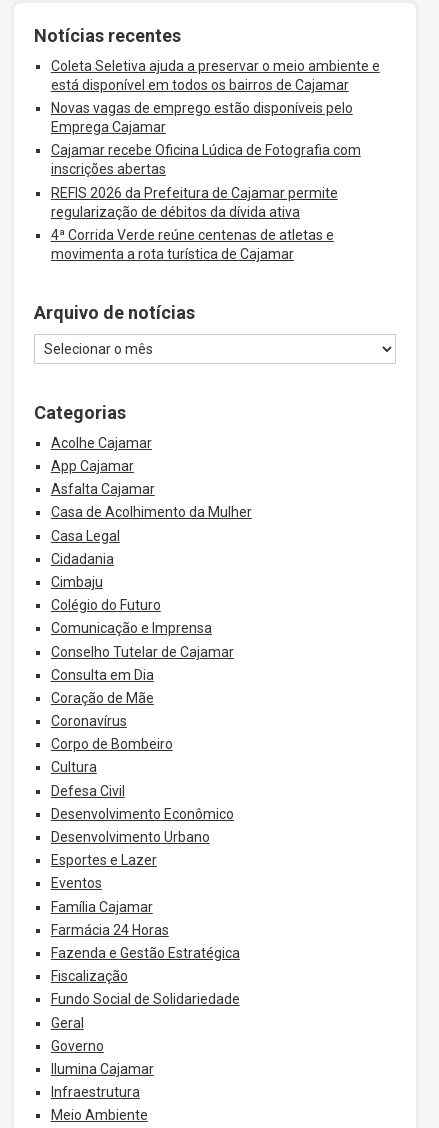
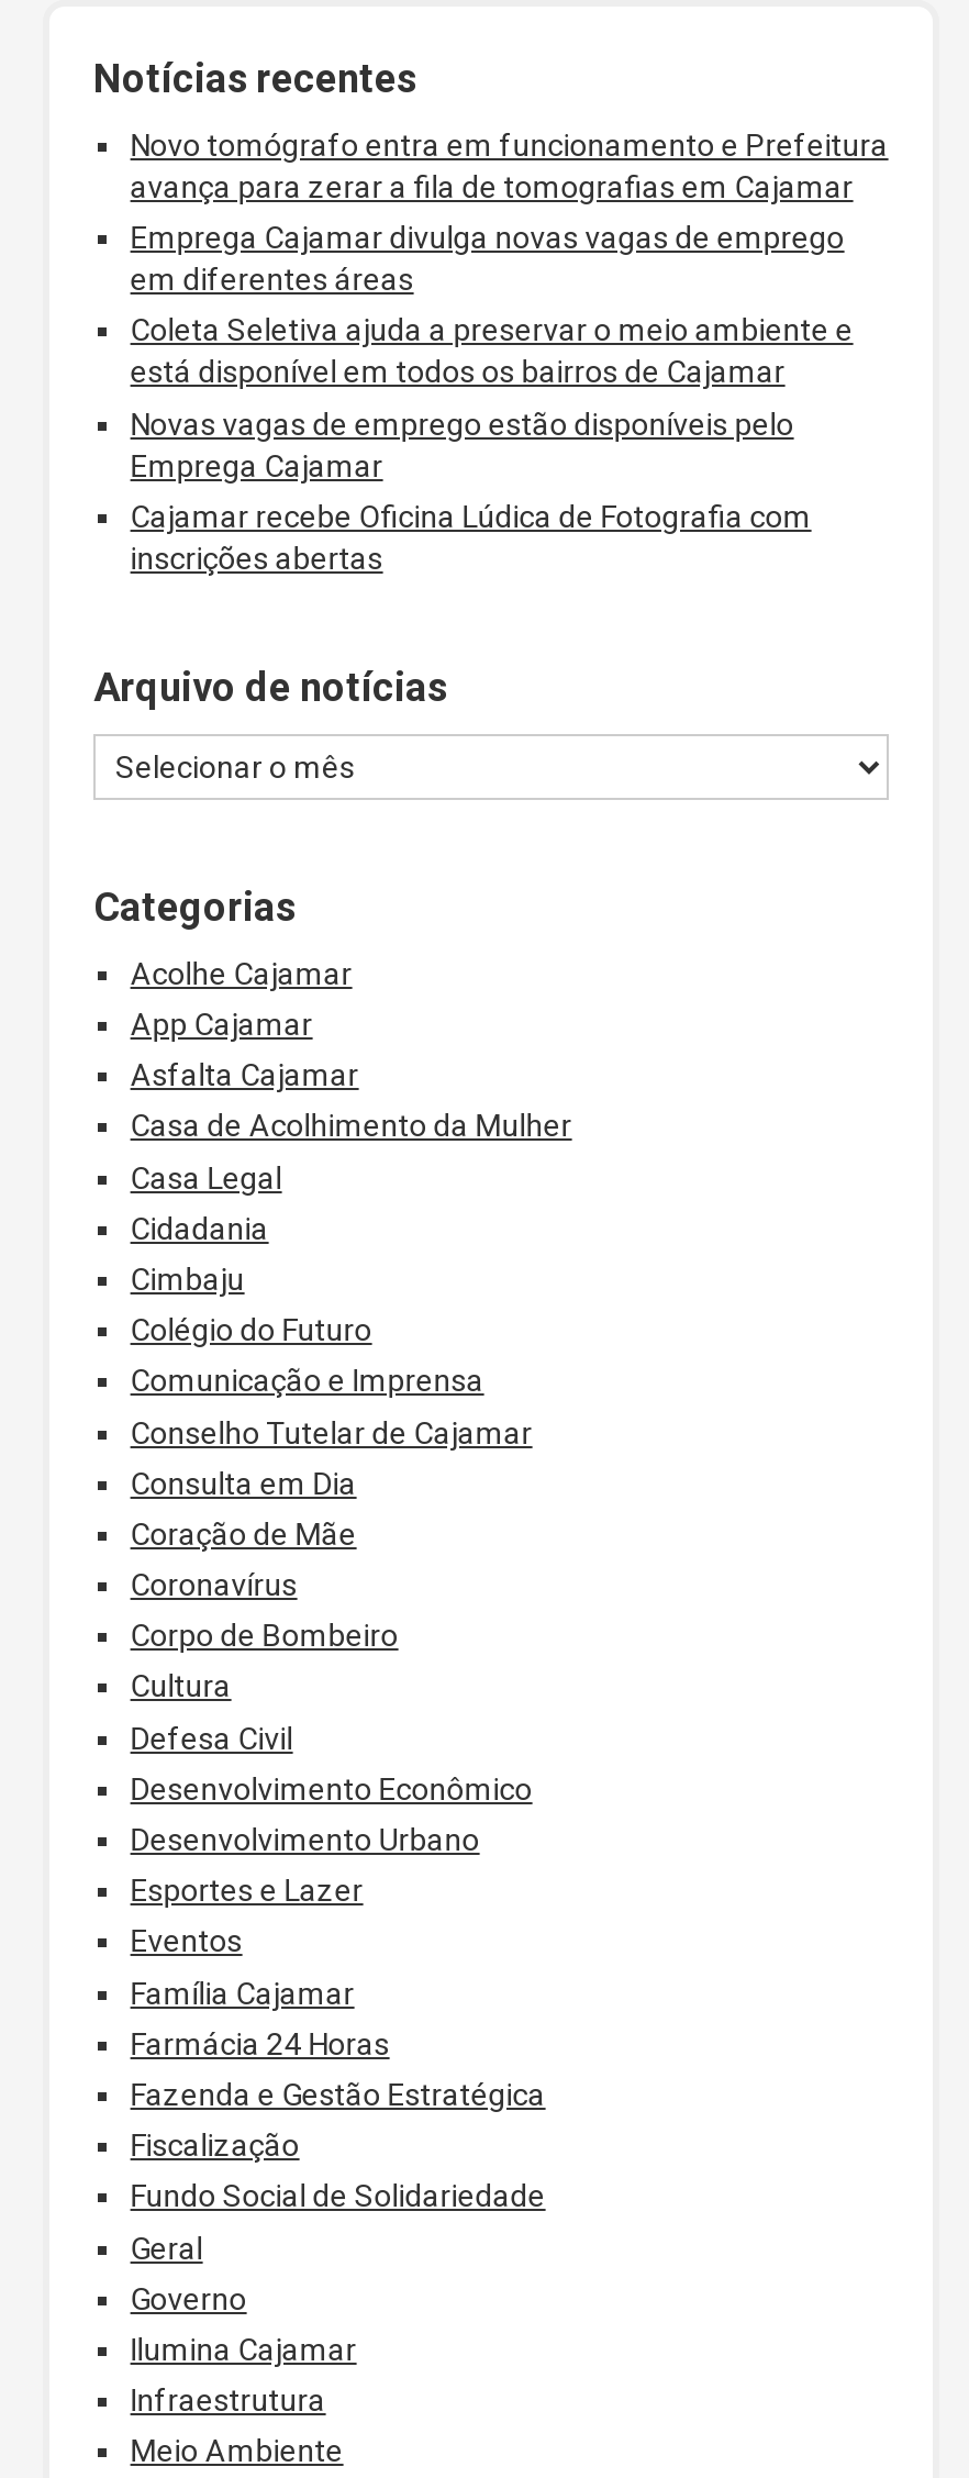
+ Novo tomógrafo entra em funcionamento e Prefeitura
+ avança para zerar a fila de tomografias em Cajamar
+ Emprega Cajamar divulga novas vagas de emprego
+ em diferentes áreas

moved down: Coleta Seletiva ajuda a preservar o meio ambiente e | está disponível em todos os bairros de Cajamar | Novas vagas de emprego estão disponíveis pelo | Emprega Cajamar | Cajamar recebe Oficina Lúdica de Fotografia com | inscrições abertas

- REFIS 2026 da Prefeitura de Cajamar permite
- regularização de débitos da dívida ativa
- 4ª Corrida Verde reúne centenas de atletas e
- movimenta a rota turística de Cajamar
